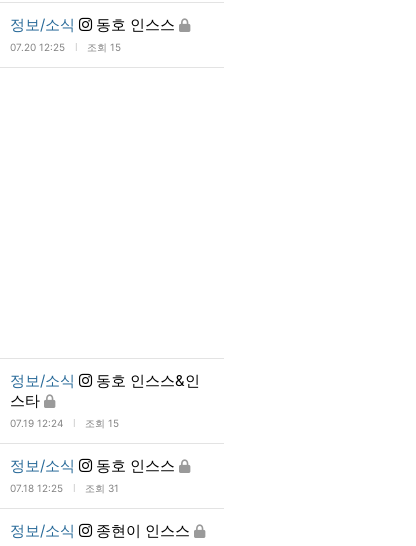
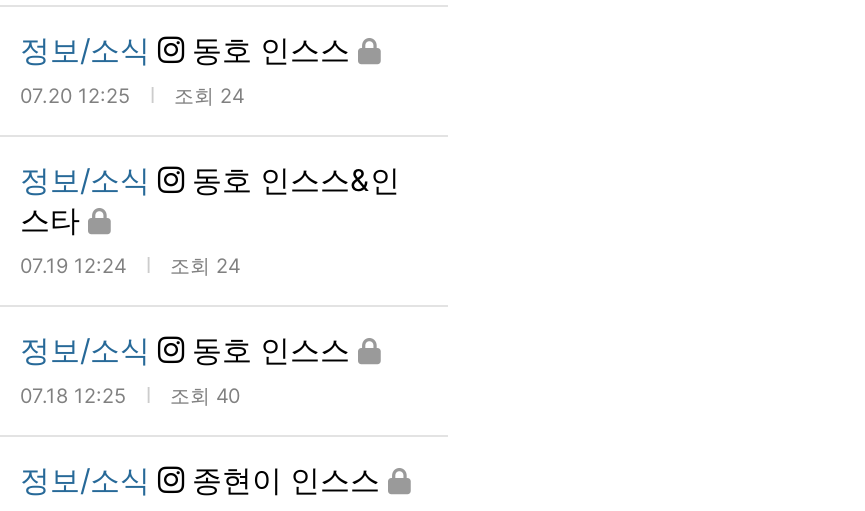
- 07.20 12:25 조회 15
+ 07.20 12:25 조회 24

- 07.19 12:24 조회 15
+ 07.19 12:24 조회 24

- 07.18 12:25 조회 31
+ 07.18 12:25 조회 40
